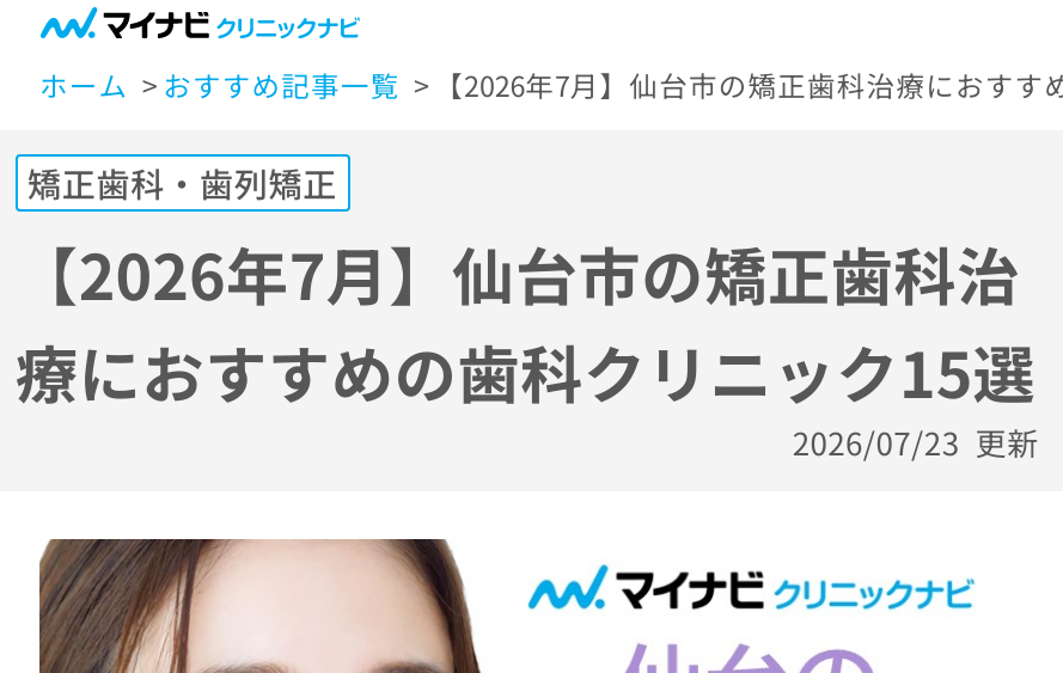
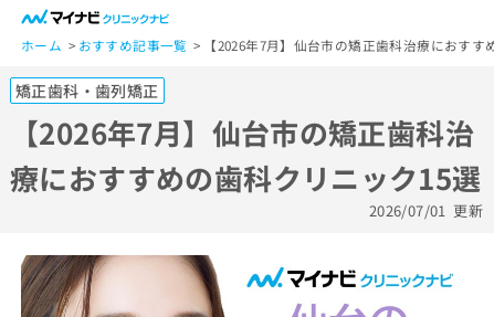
- 2026/07/23 更新
+ 2026/07/01 更新
